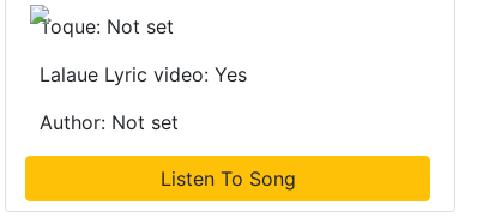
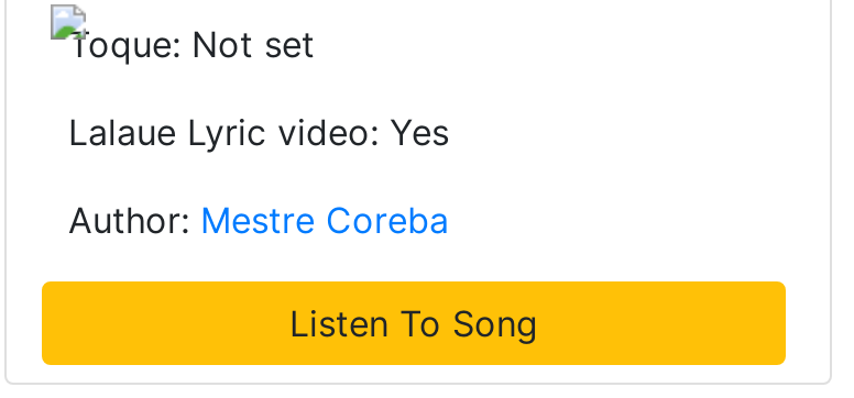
- Author: Not set
+ Author: Mestre Coreba
